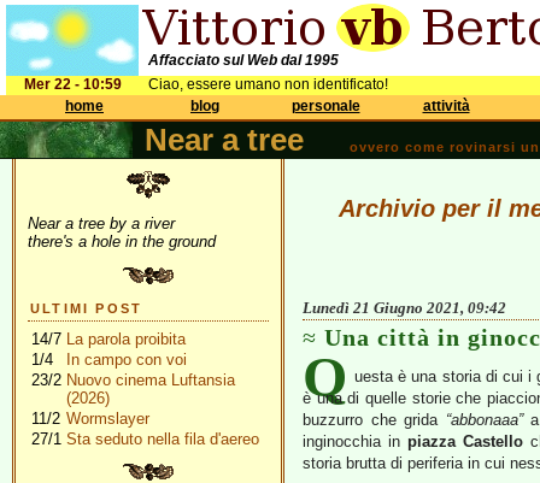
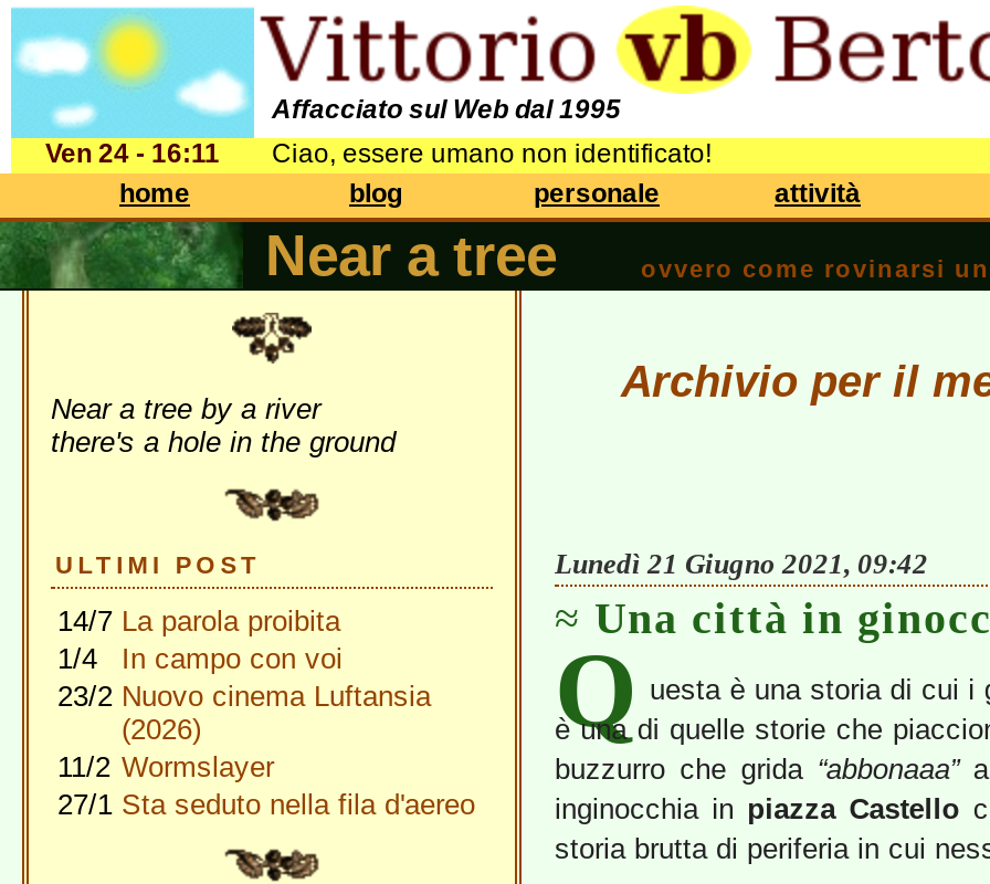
- Mer 22 - 10:59 Ciao, essere umano non identificato!
+ Ven 24 - 16:11 Ciao, essere umano non identificato!
